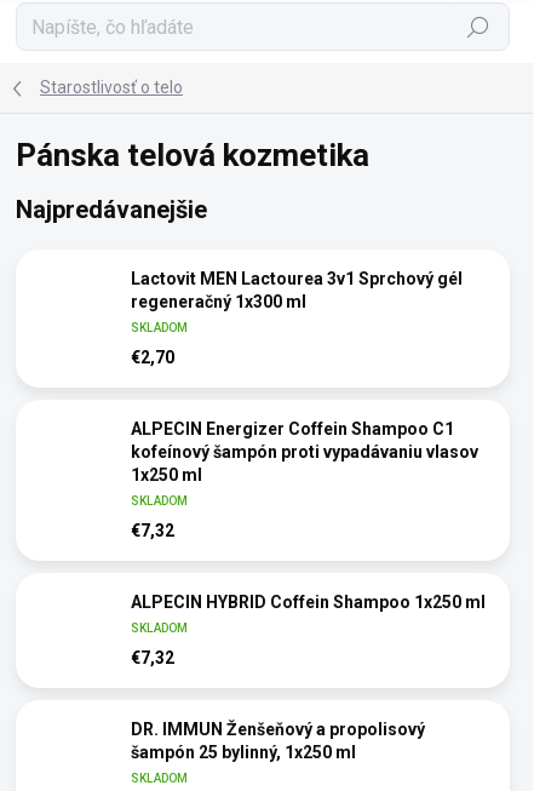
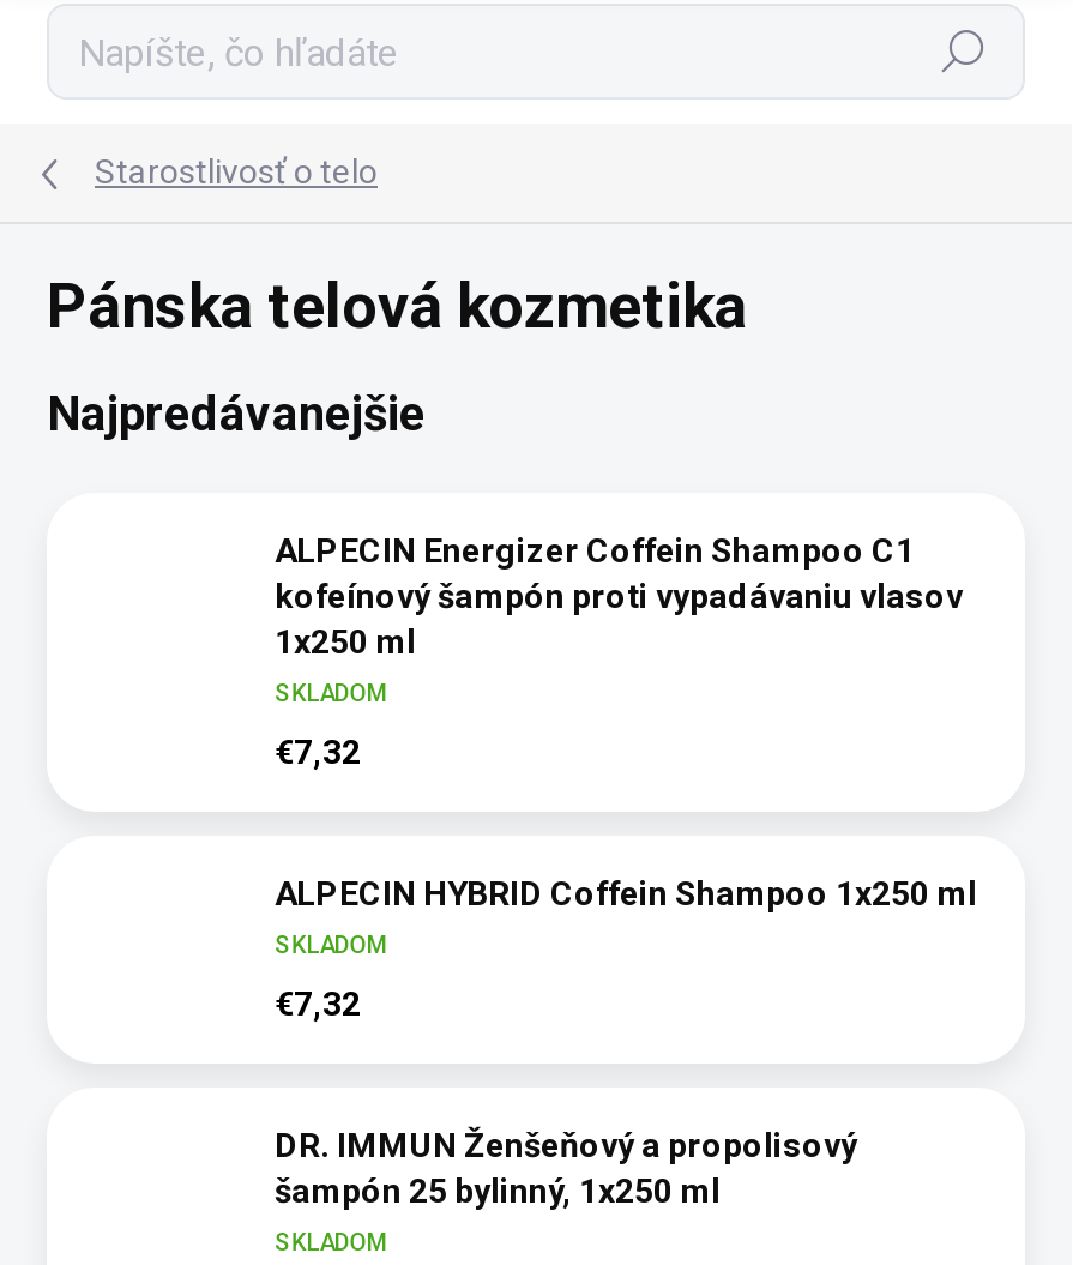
- Lactovit MEN Lactourea 3v1 Sprchový gél
- regeneračný 1x300 ml
- SKLADOM
- €2,70
